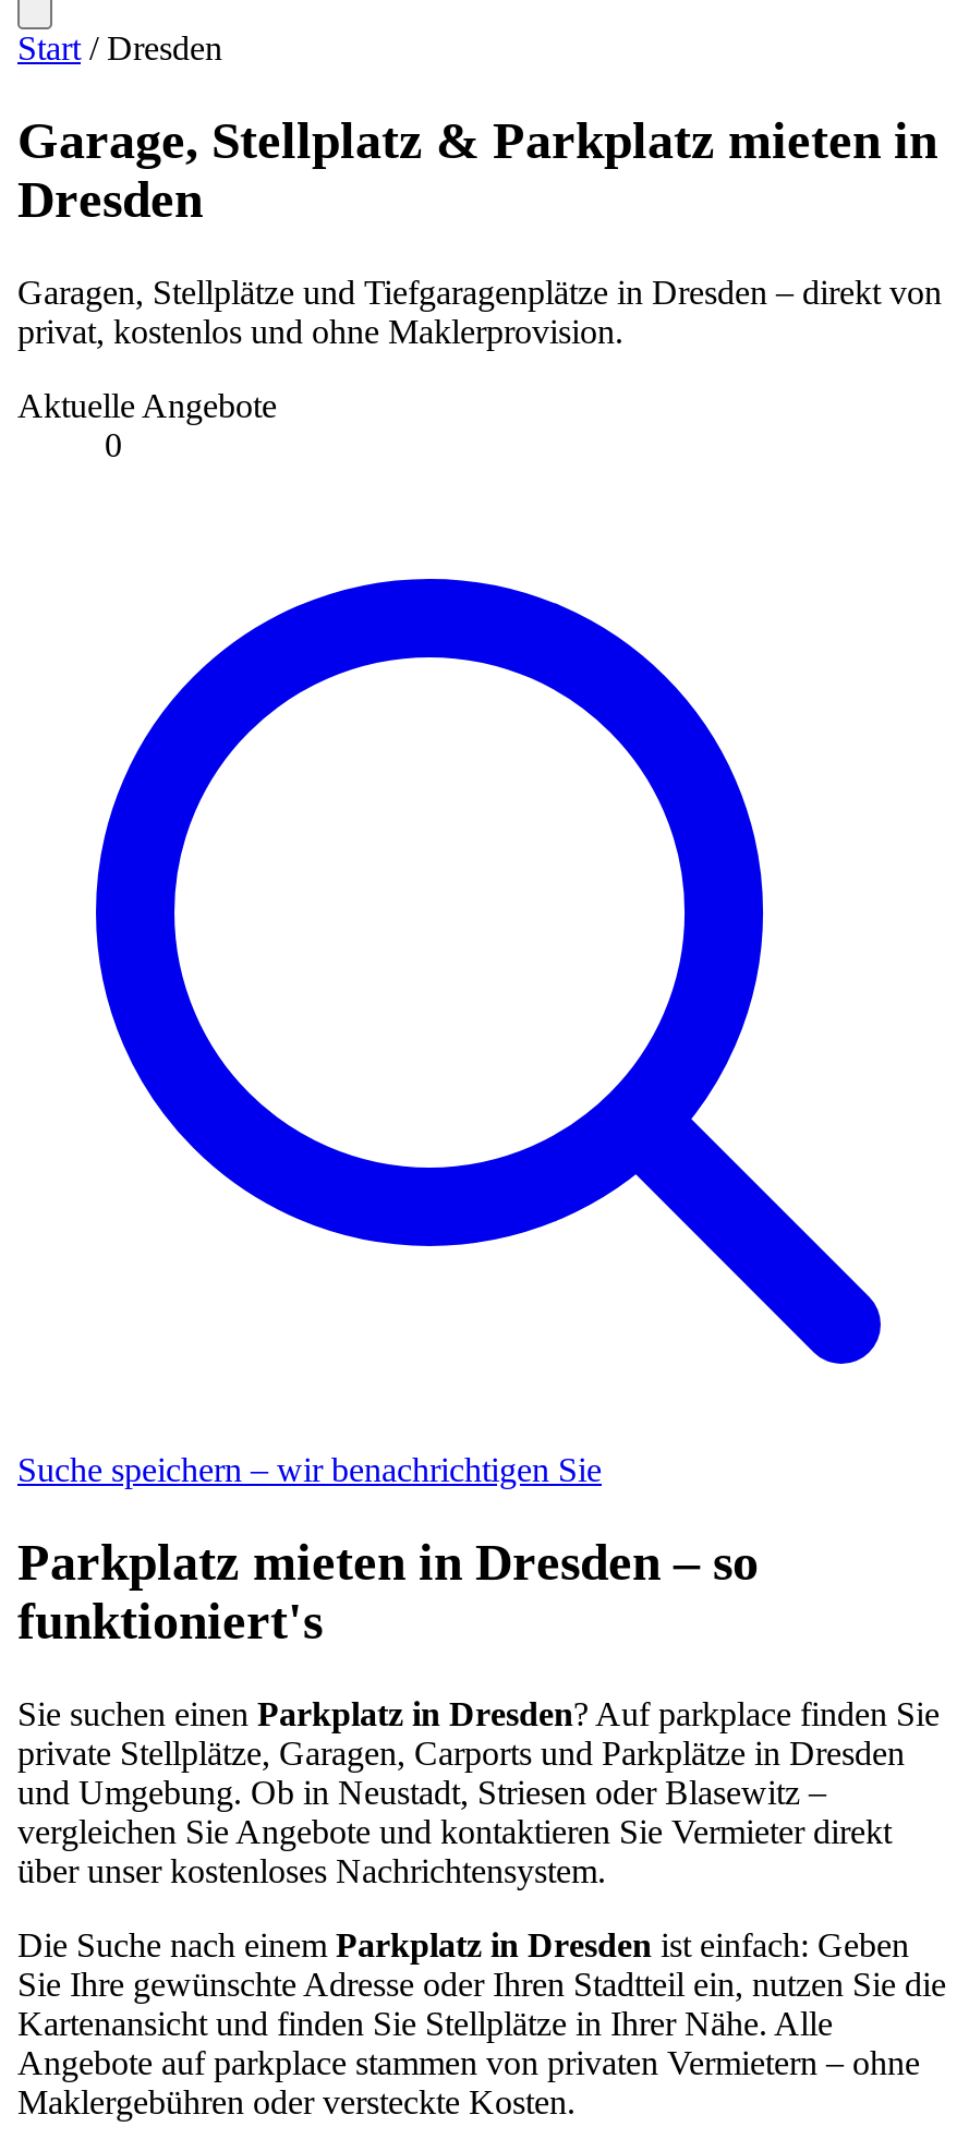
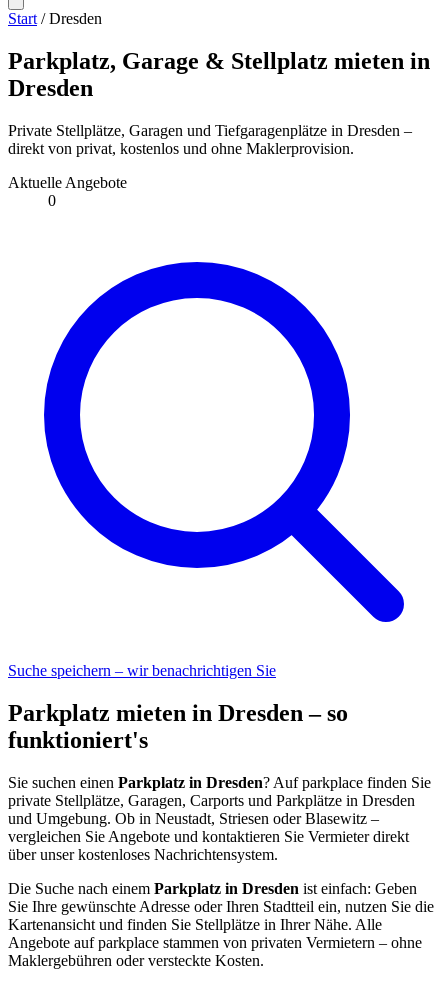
- Garage, Stellplatz & Parkplatz mieten in
+ Parkplatz, Garage & Stellplatz mieten in

- Garagen, Stellplätze und Tiefgaragenplätze in Dresden – direkt von
- privat, kostenlos und ohne Maklerprovision.
+ Private Stellplätze, Garagen und Tiefgaragenplätze in Dresden –
+ direkt von privat, kostenlos und ohne Maklerprovision.
